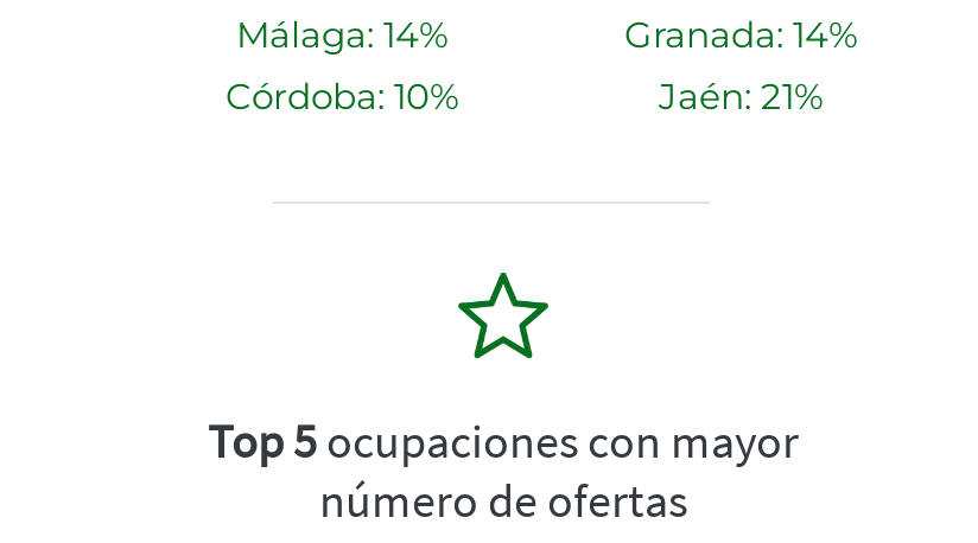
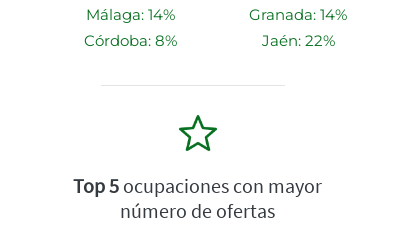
- Córdoba: 10%
+ Córdoba: 8%

- Jaén: 21%
+ Jaén: 22%
